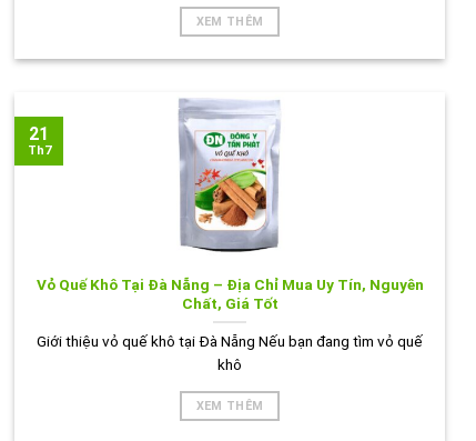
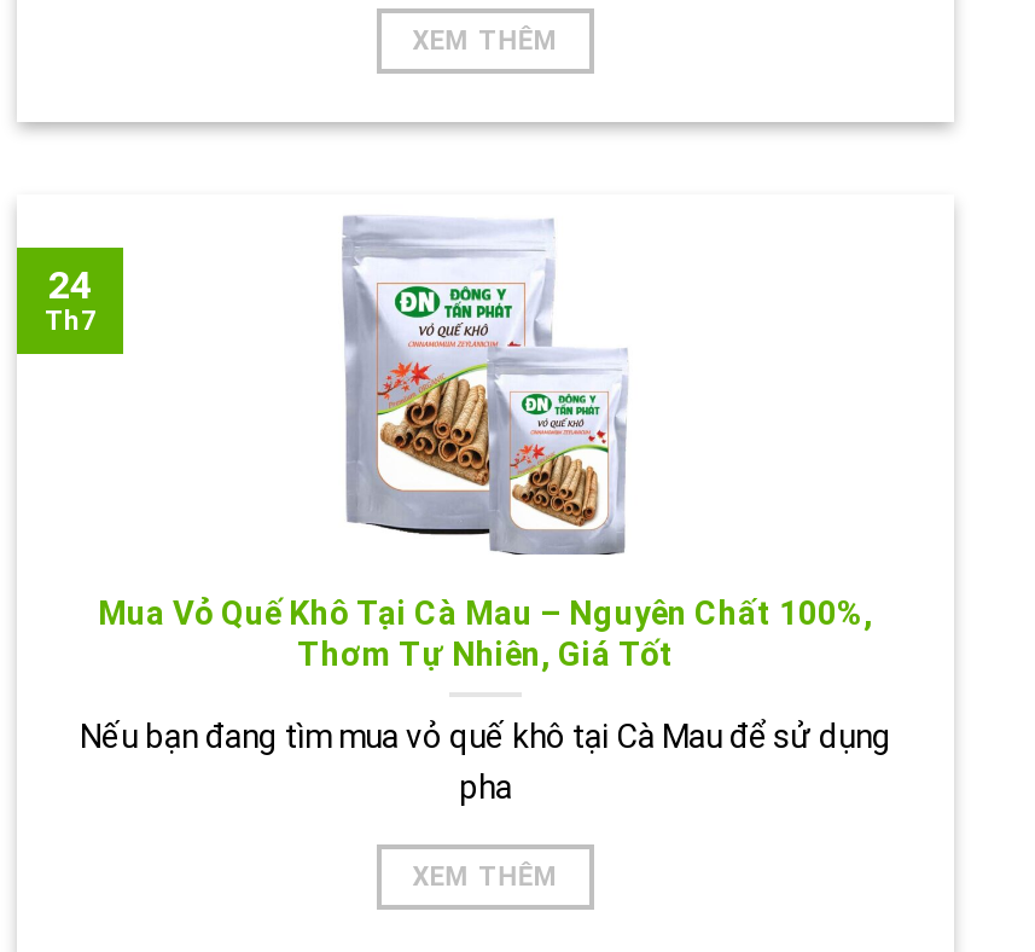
- [image]
- Vỏ Quế Khô Tại Đà Nẵng – Địa Chỉ Mua Uy Tín, Nguyên
- Chất, Giá Tốt
+ [image]
+ Mua Vỏ Quế Khô Tại Cà Mau – Nguyên Chất 100%,
+ Thơm Tự Nhiên, Giá Tốt

- 21
+ 24

- Giới thiệu vỏ quế khô tại Đà Nẵng Nếu bạn đang tìm vỏ quế
- khô
+ Nếu bạn đang tìm mua vỏ quế khô tại Cà Mau để sử dụng
+ pha
